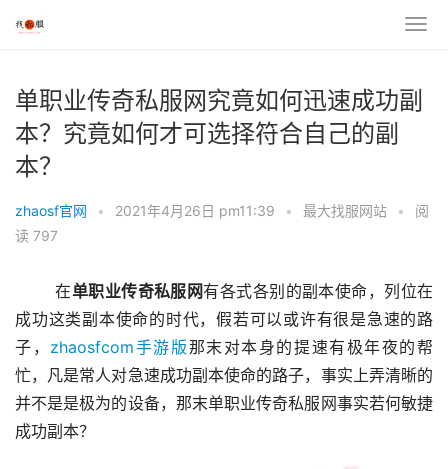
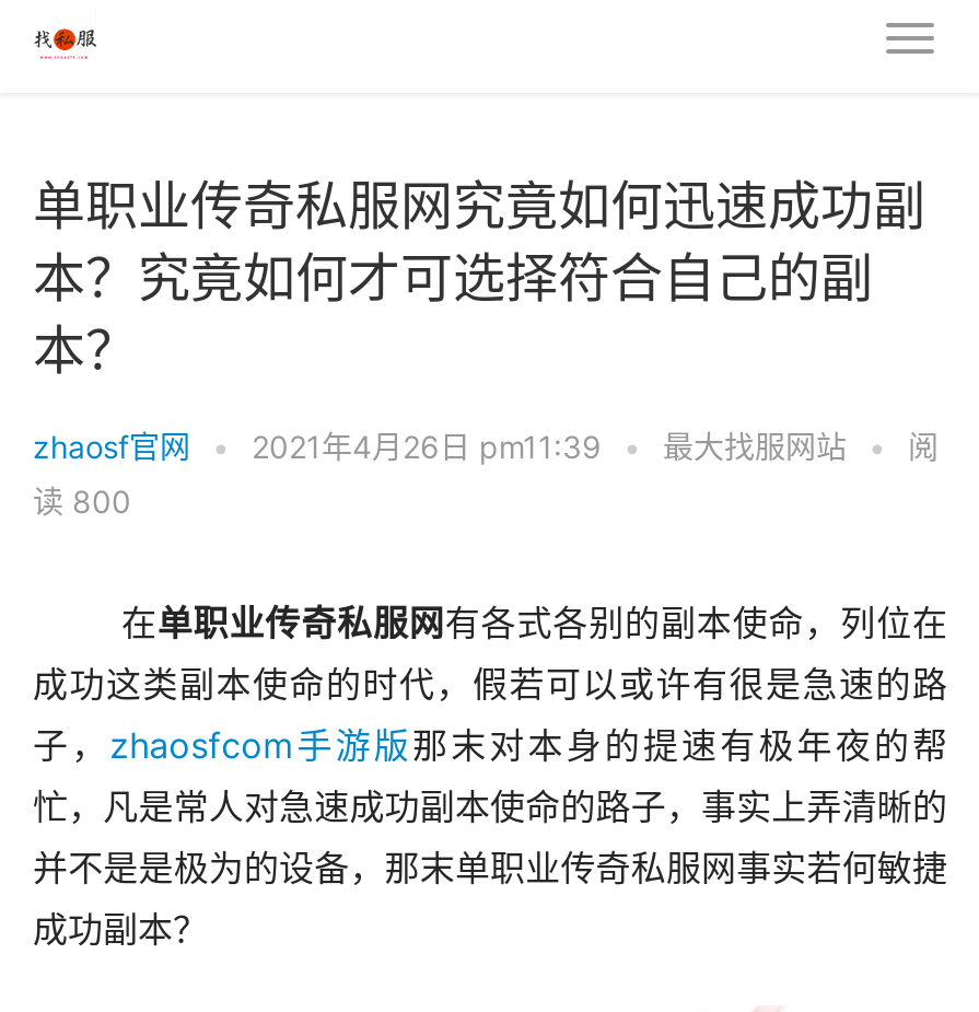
- 读 797
+ 读 800
